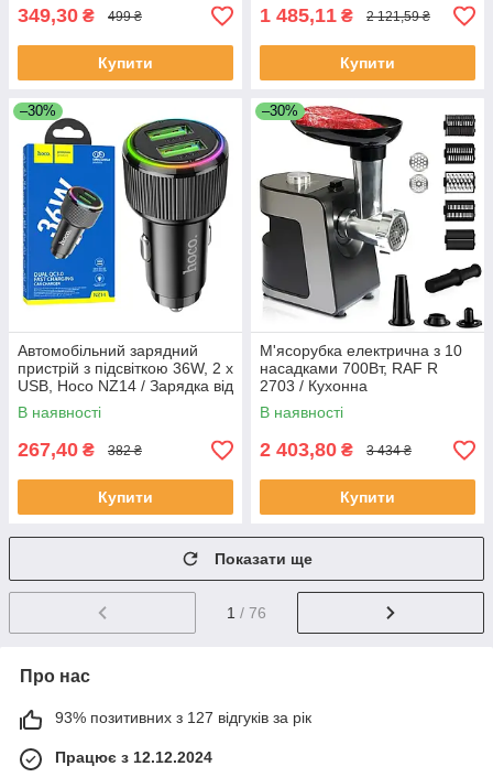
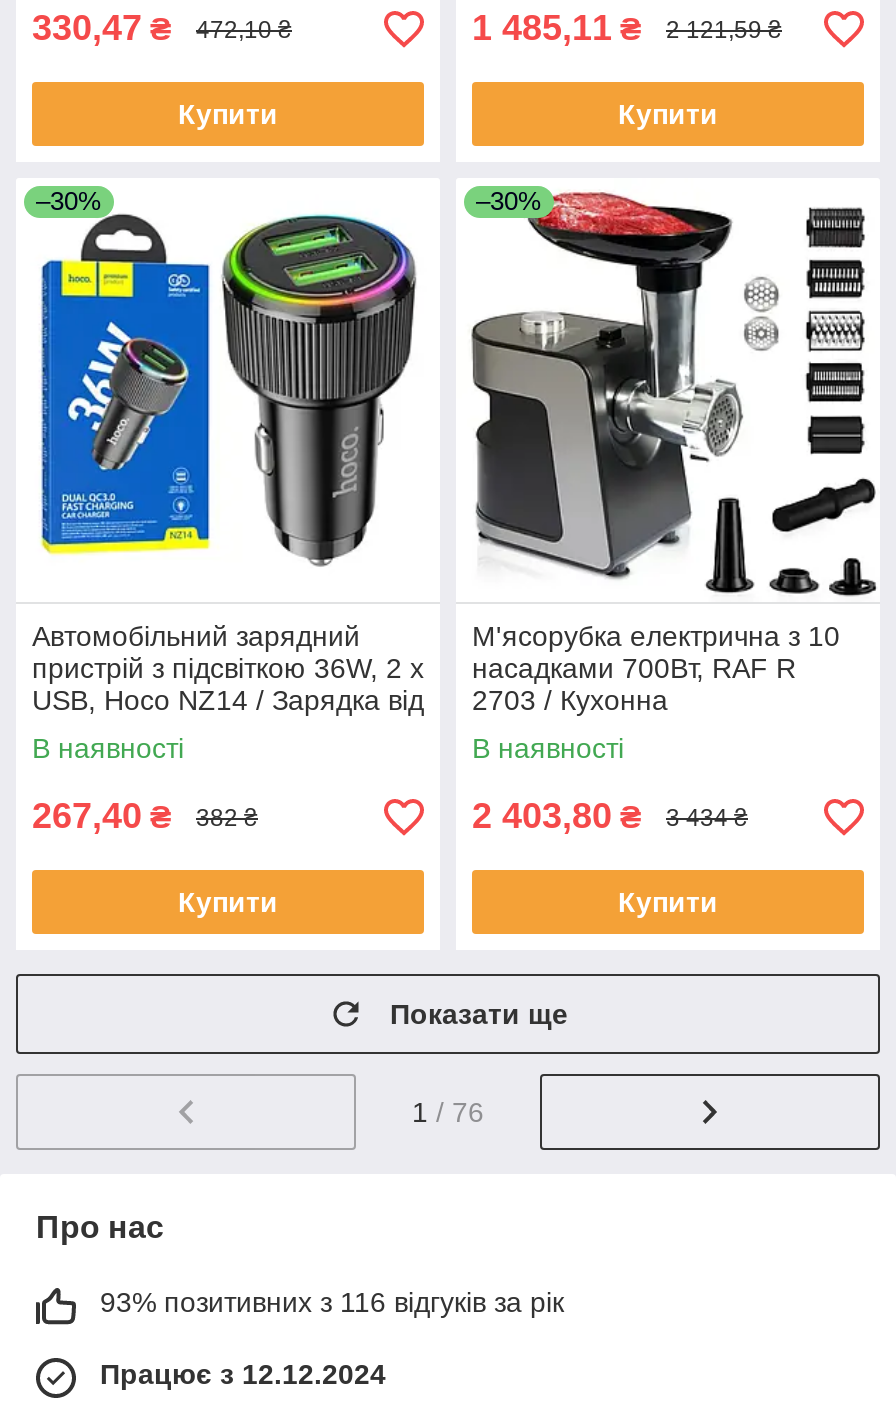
- 349,30 ₴
+ 330,47 ₴

- 499 ₴
+ 472,10 ₴

- 93% позитивних з 127 відгуків за рік
+ 93% позитивних з 116 відгуків за рік
